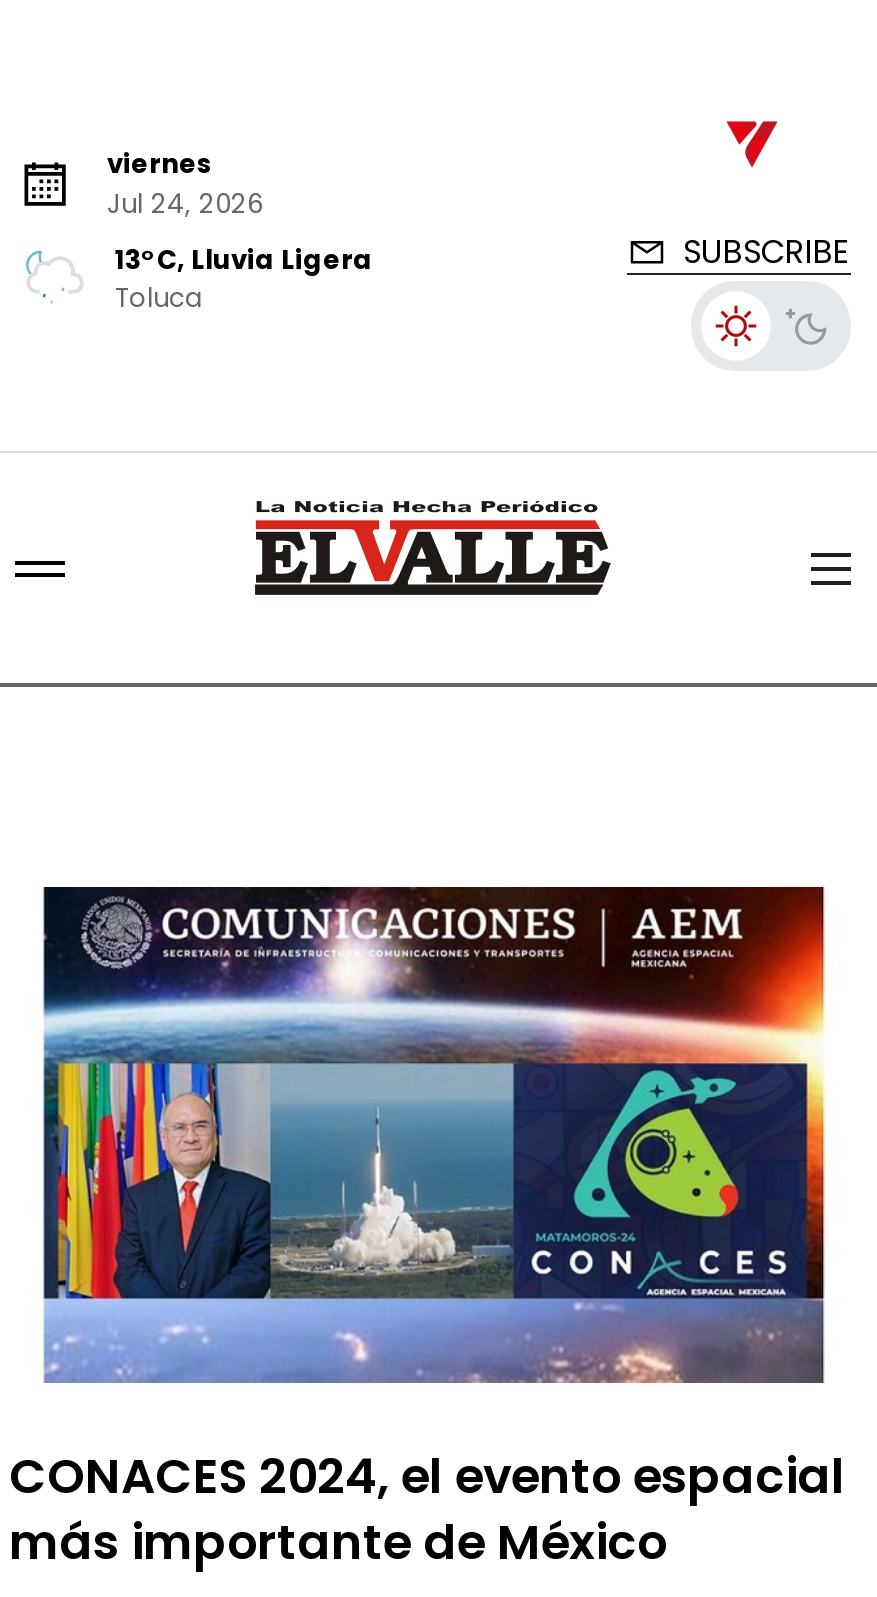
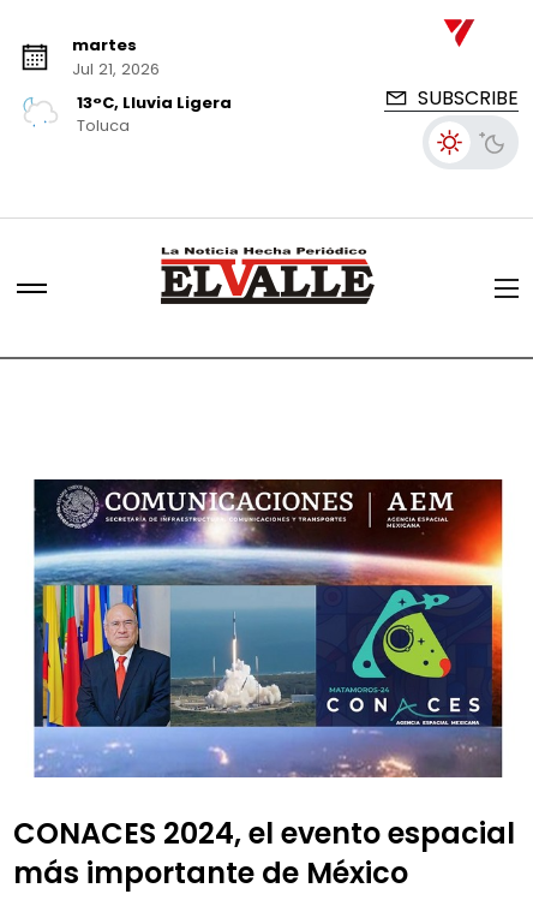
- viernes
- Jul 24, 2026
+ martes
+ Jul 21, 2026
